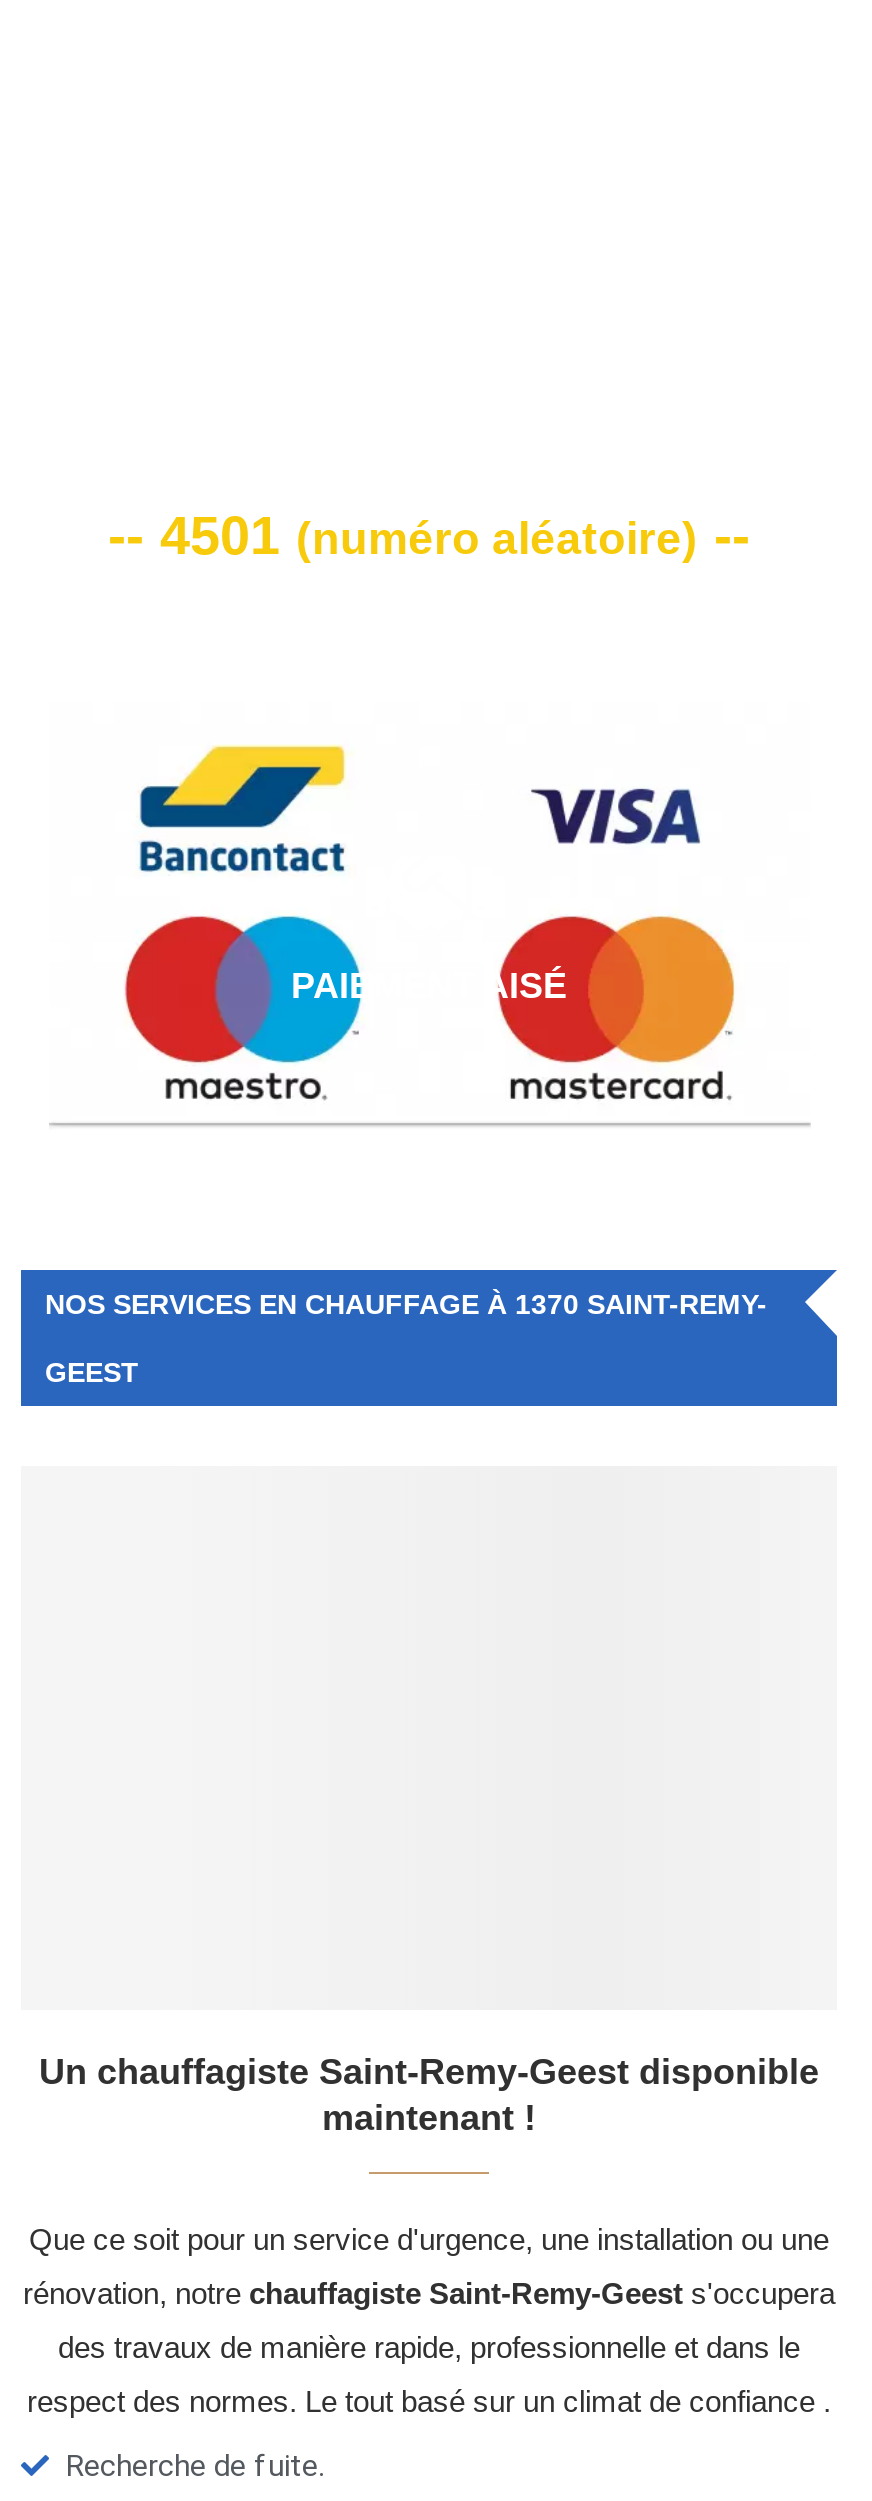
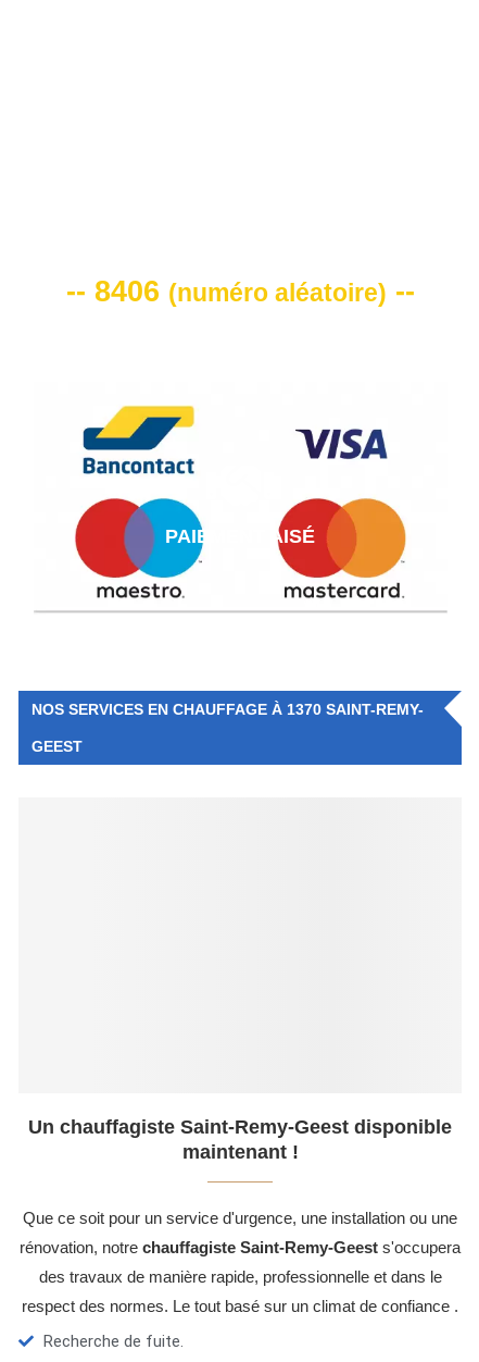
- -- 4501 (numéro aléatoire) --
+ -- 8406 (numéro aléatoire) --
